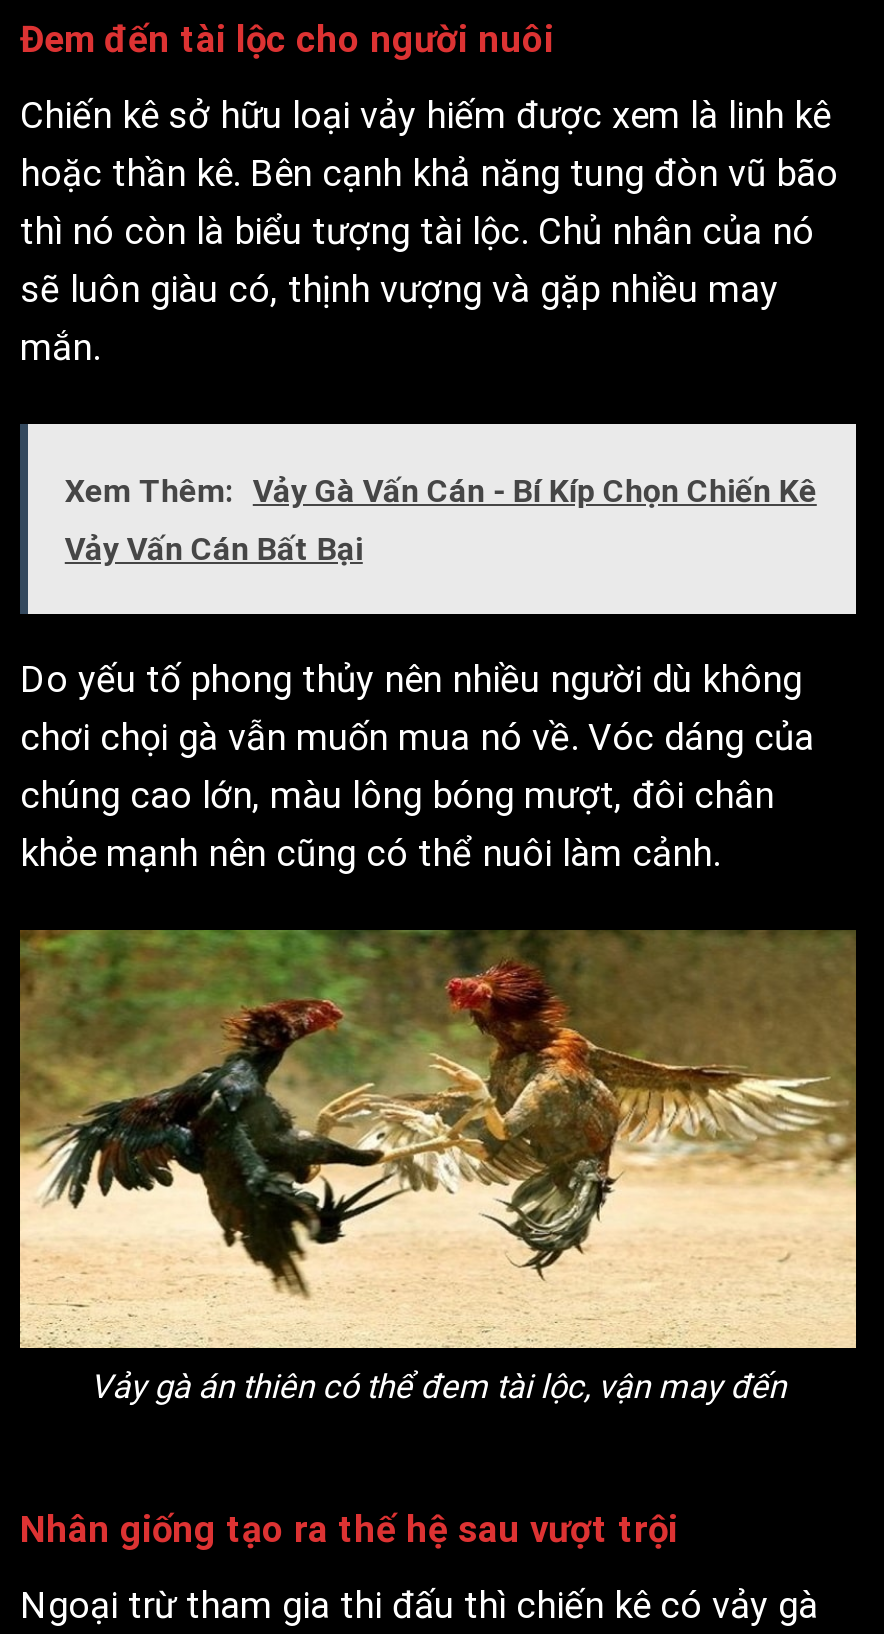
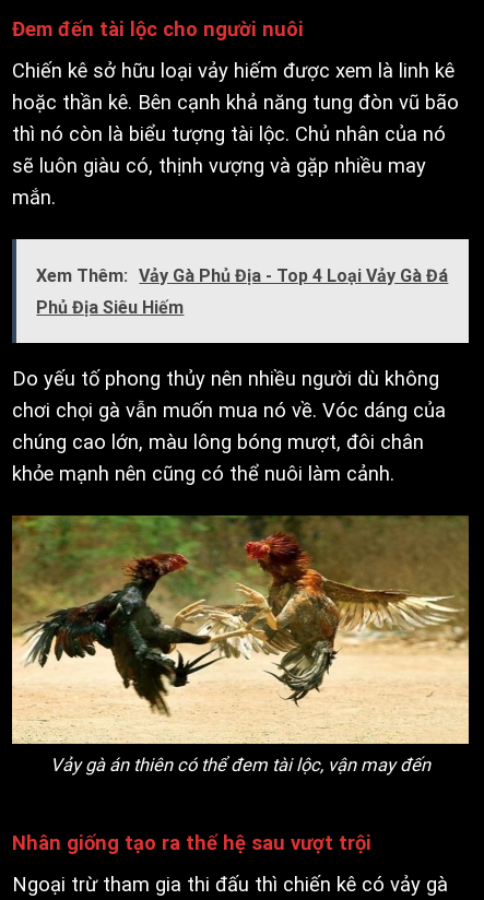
- Xem Thêm: Vảy Gà Vấn Cán - Bí Kíp Chọn Chiến Kê
+ Xem Thêm: Vảy Gà Phủ Địa - Top 4 Loại Vảy Gà Đá

- Vảy Vấn Cán Bất Bại
+ Phủ Địa Siêu Hiếm
